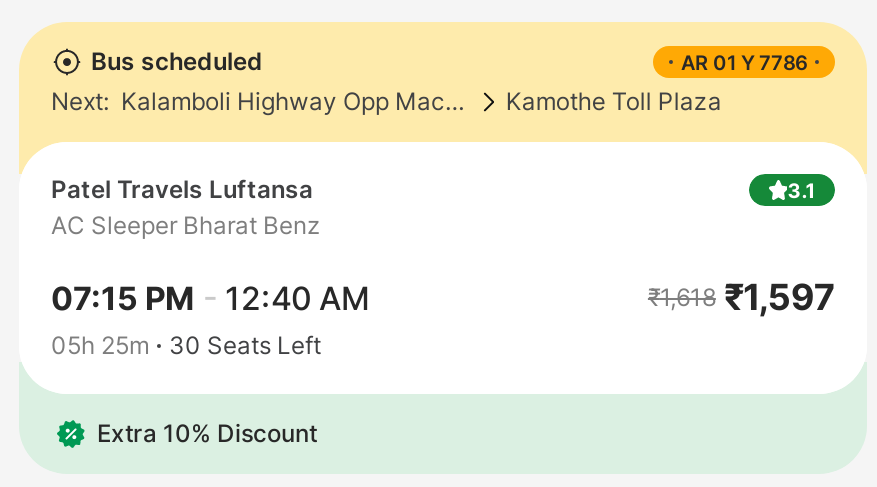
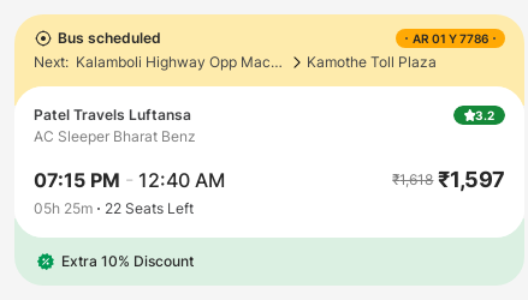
- 3.1
+ 3.2

- 05h 25m 30 Seats Left
+ 05h 25m 22 Seats Left
